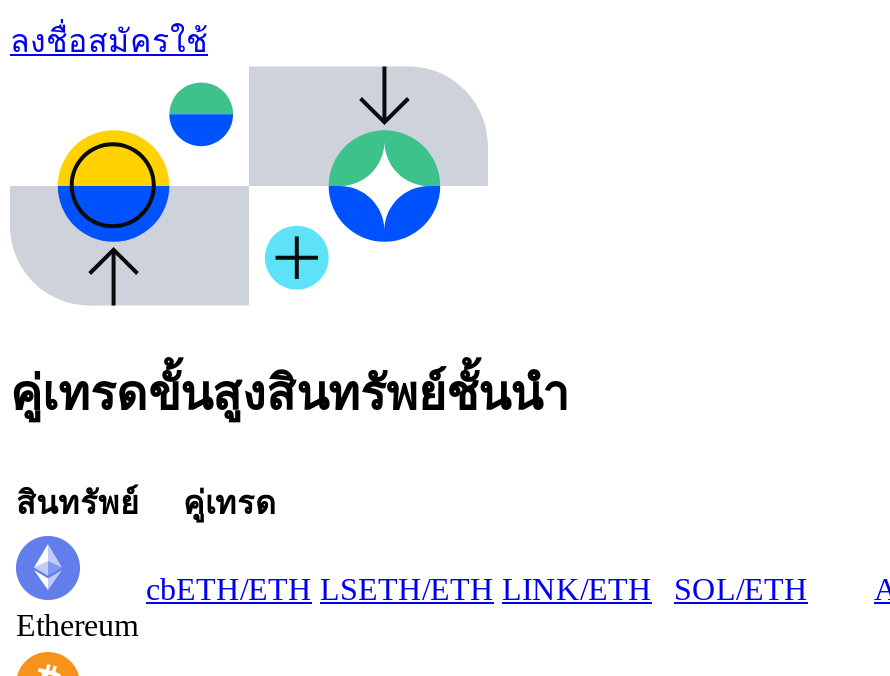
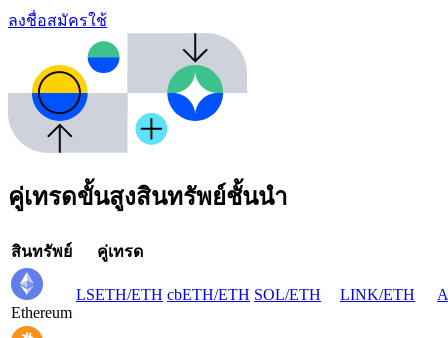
- cbETH/ETH LSETH/ETH LINK/ETH
+ LSETH/ETH cbETH/ETH SOL/ETH

- SOL /ETH
+ LINK /ETH
